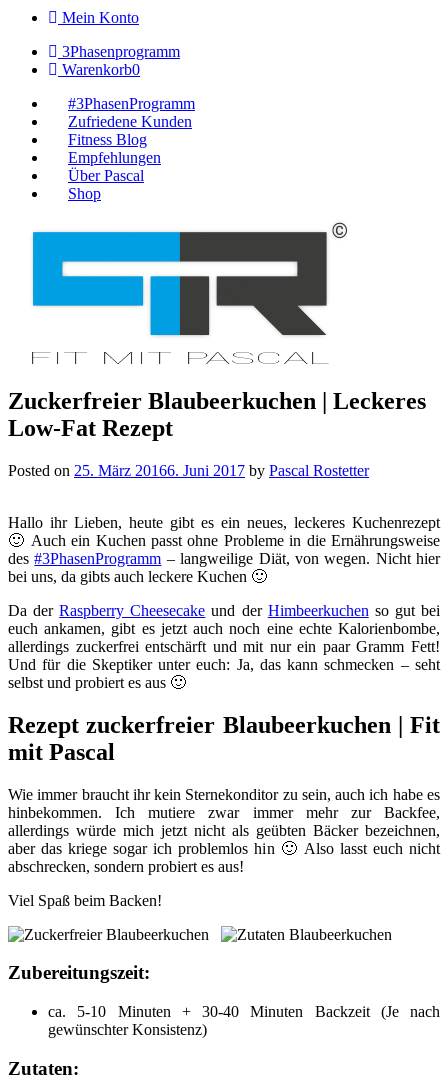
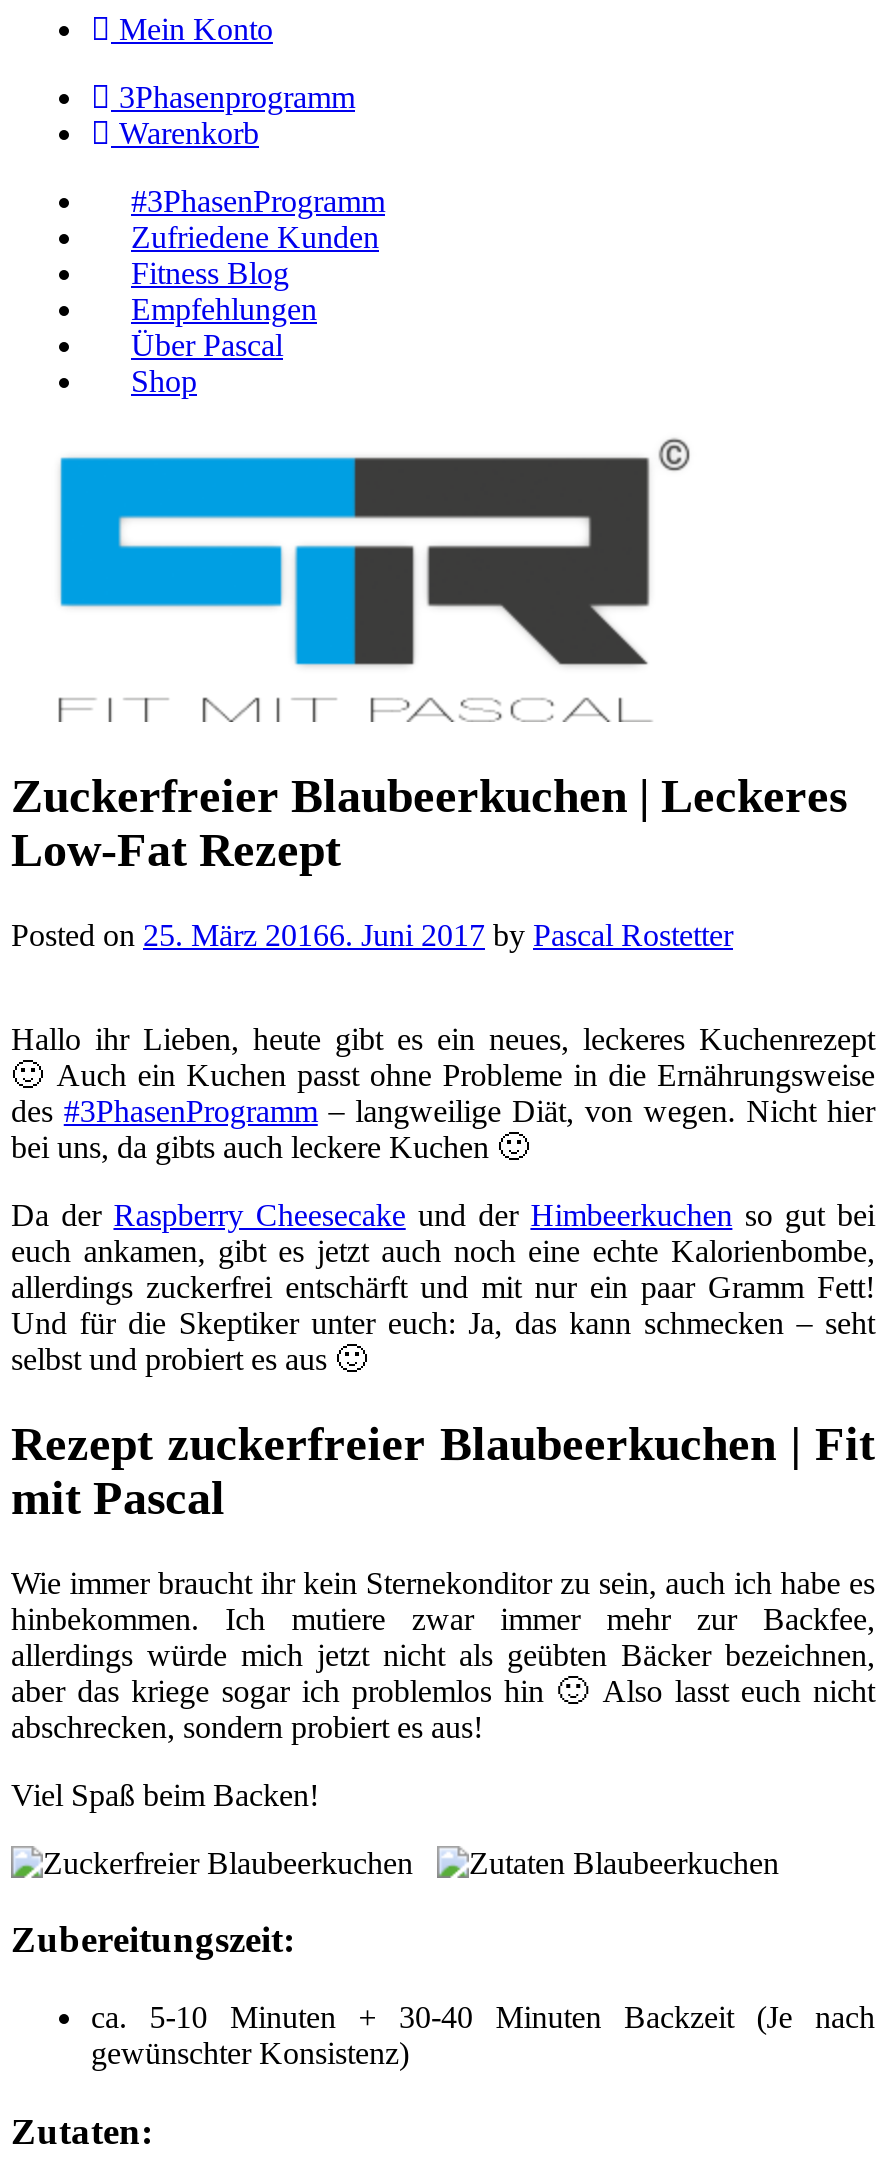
- Warenkorb0
+ Warenkorb
